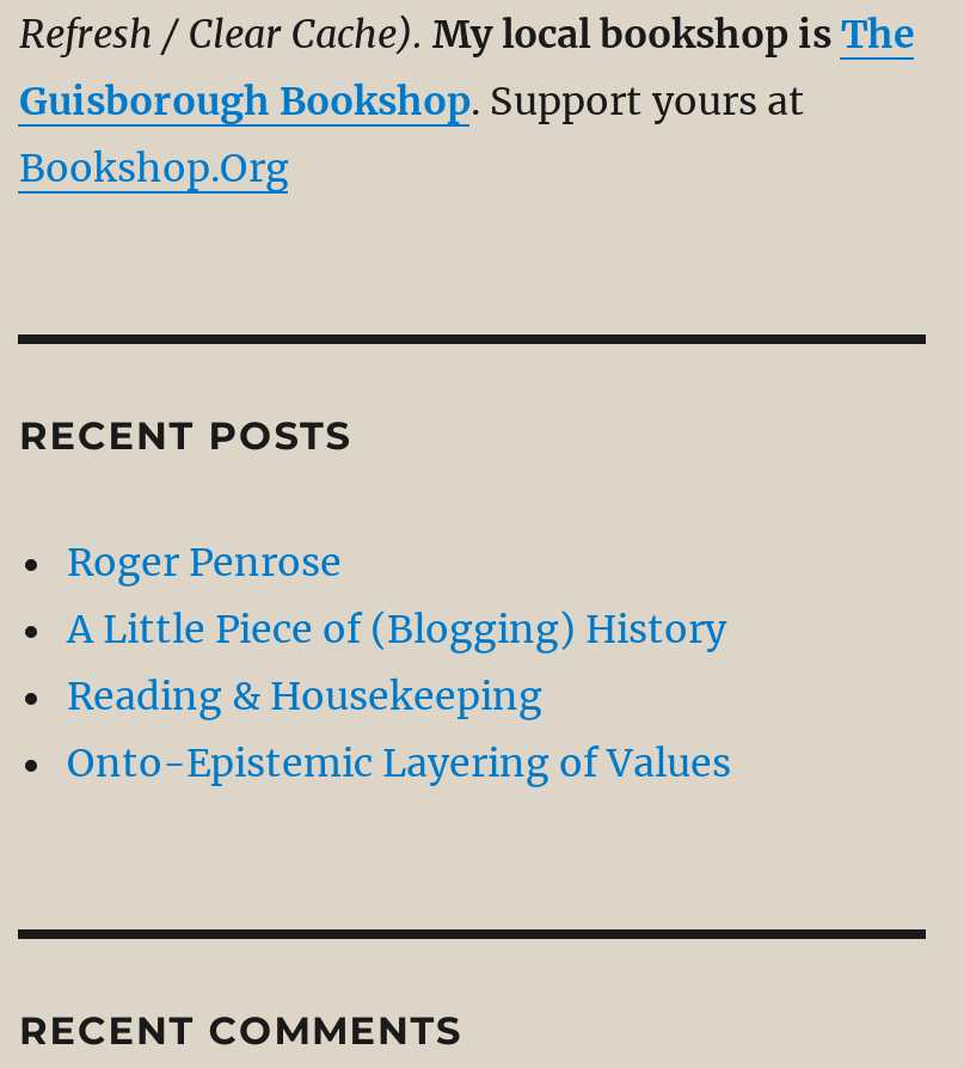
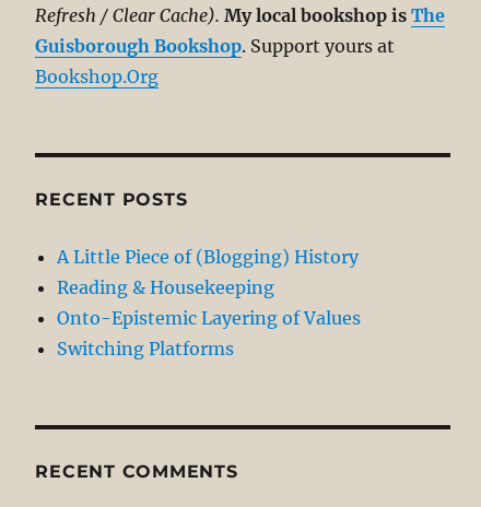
- Roger Penrose

moved up: A Little Piece of (Blogging) History | Reading & Housekeeping | Onto-Epistemic Layering of Values

+ Switching Platforms
